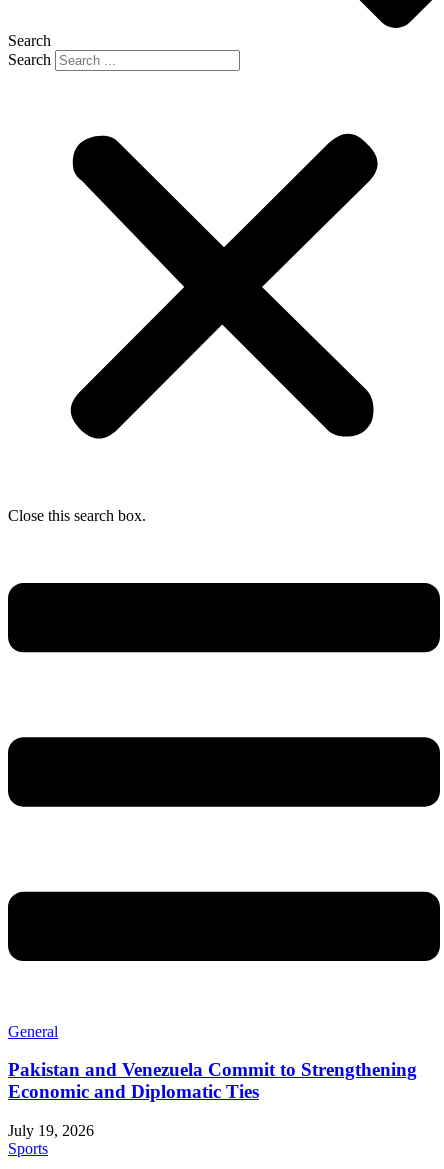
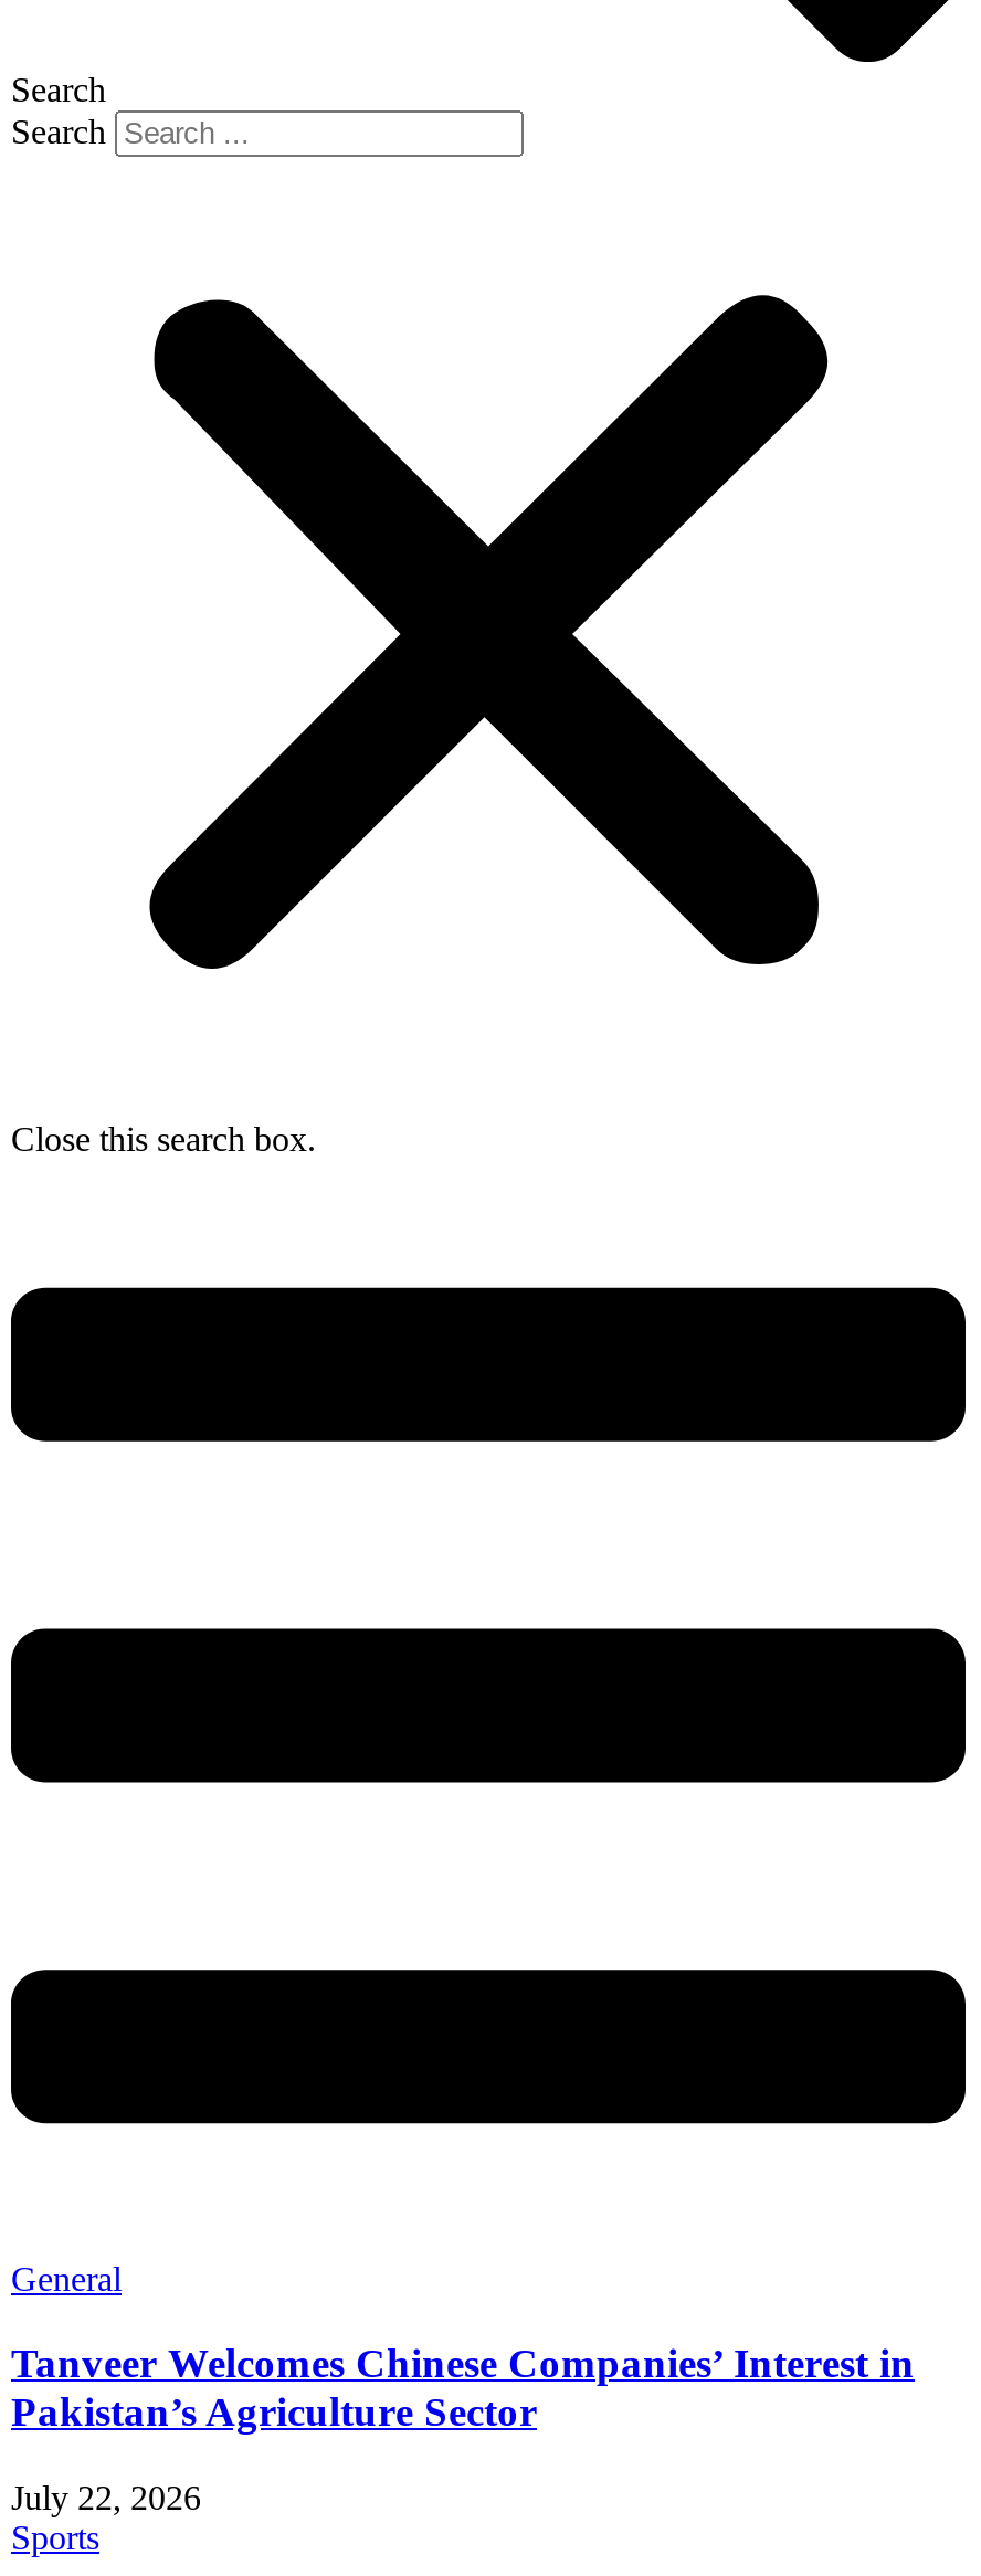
- Pakistan and Venezuela Commit to Strengthening
- Economic and Diplomatic Ties
+ Tanveer Welcomes Chinese Companies’ Interest in
+ Pakistan’s Agriculture Sector

- July 19, 2026
+ July 22, 2026
